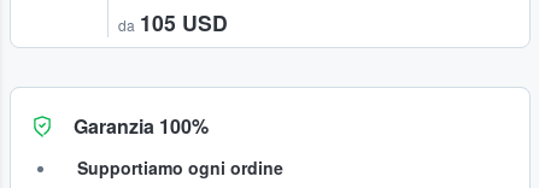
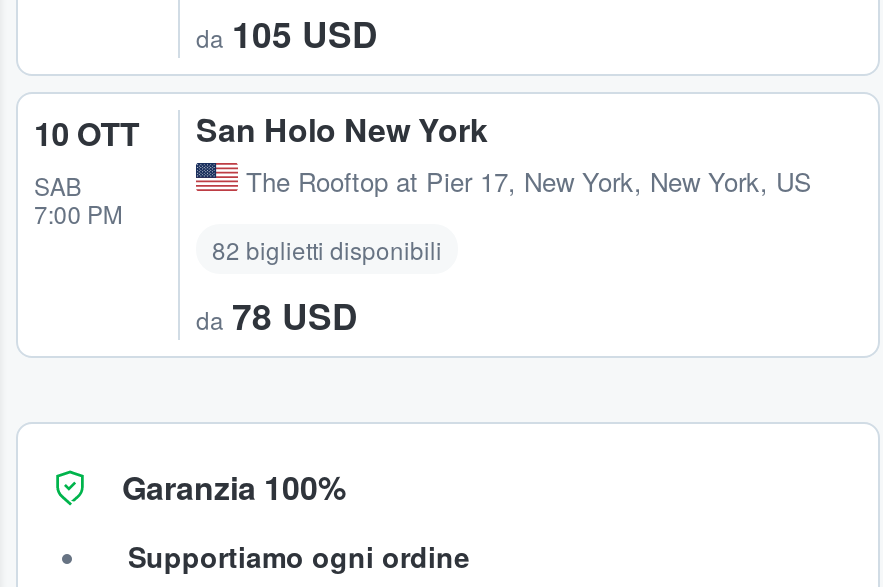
+ 10 OTT
+ SAB
+ 7:00 PM

+ San Holo New York
+ The Rooftop at Pier 17, New York, New York, US
+ 82 biglietti disponibili
+ da 78 USD
